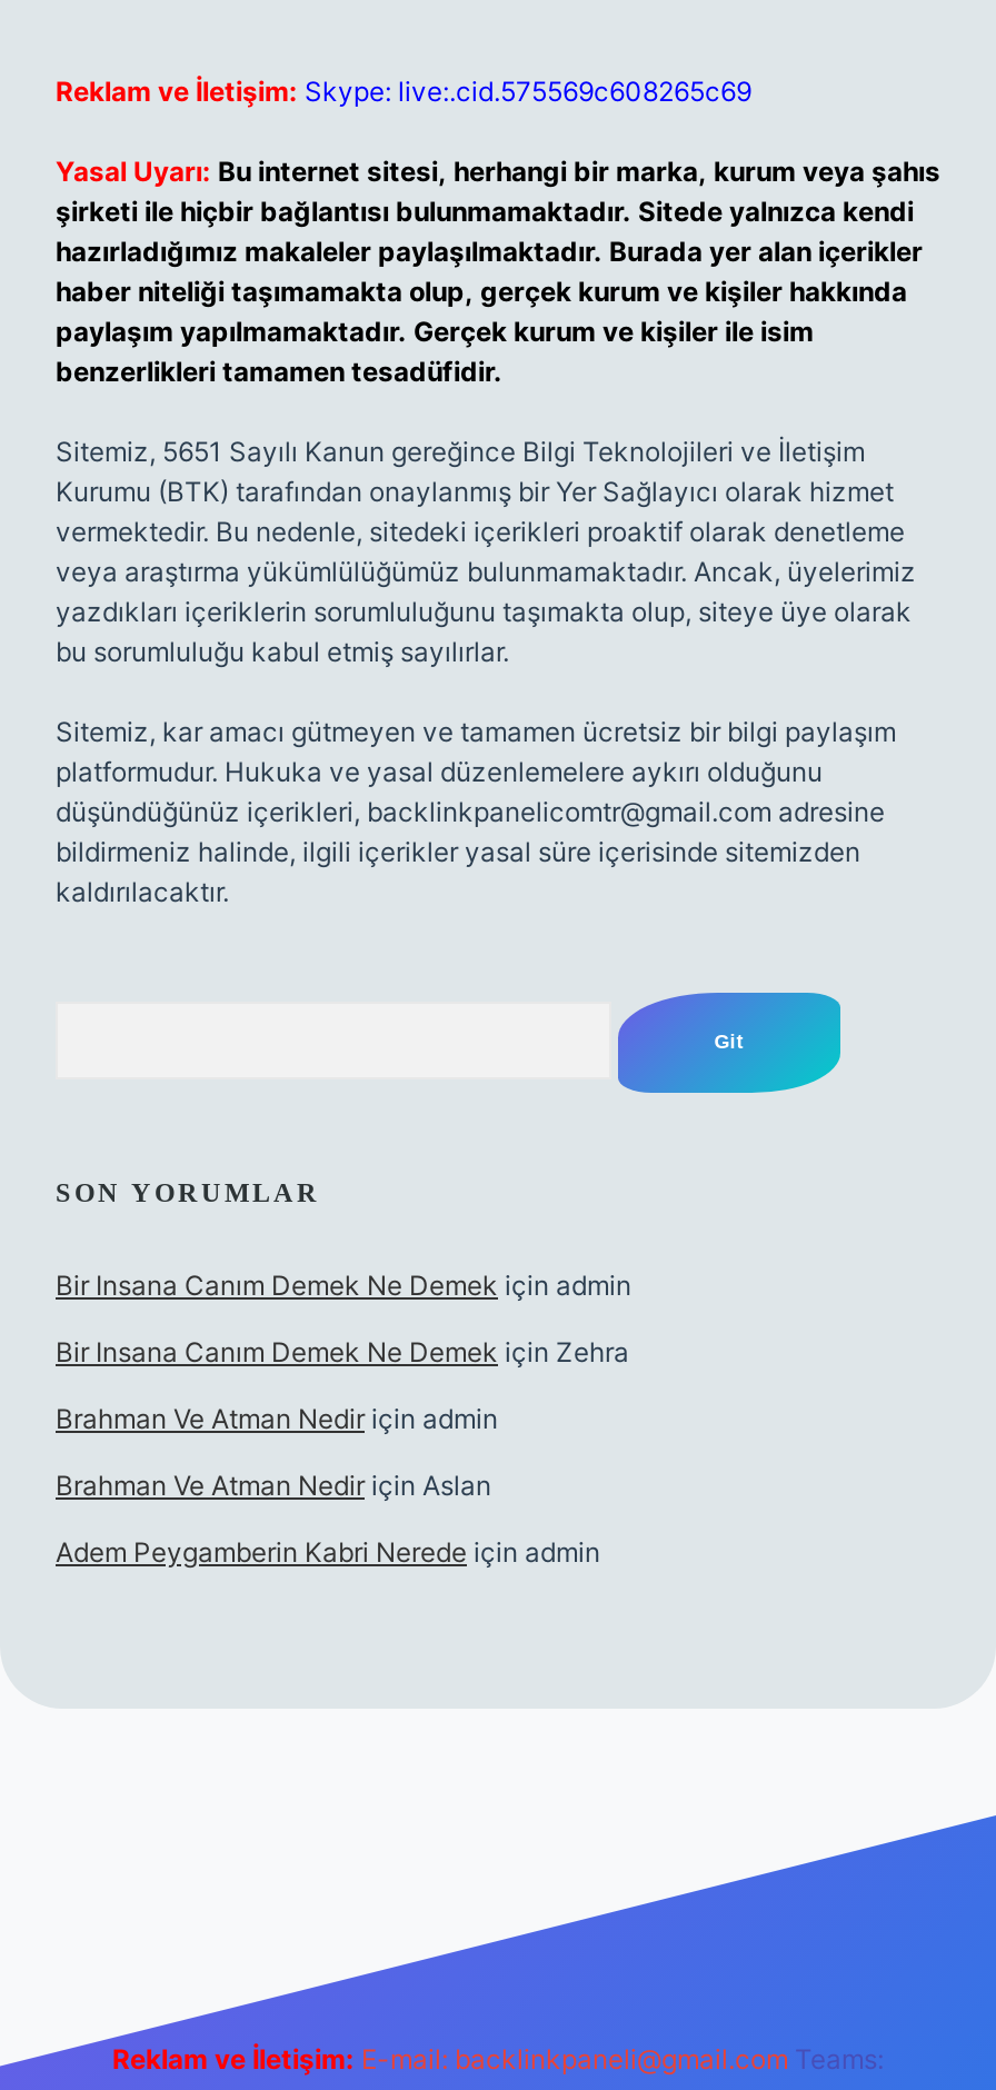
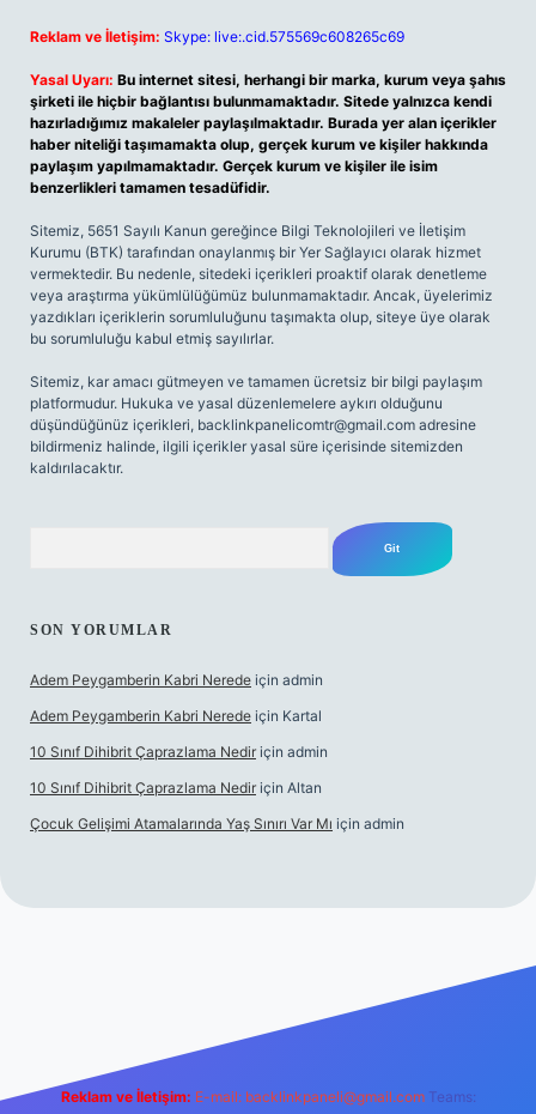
- Bir Insana Canım Demek Ne Demek için admin
- Bir Insana Canım Demek Ne Demek için Zehra
- Brahman Ve Atman Nedir için admin
- Brahman Ve Atman Nedir için Aslan

moved up: Adem Peygamberin Kabri Nerede için admin

+ Adem Peygamberin Kabri Nerede için Kartal
+ 10 Sınıf Dihibrit Çaprazlama Nedir için admin
+ 10 Sınıf Dihibrit Çaprazlama Nedir için Altan
+ Çocuk Gelişimi Atamalarında Yaş Sınırı Var Mı için admin
